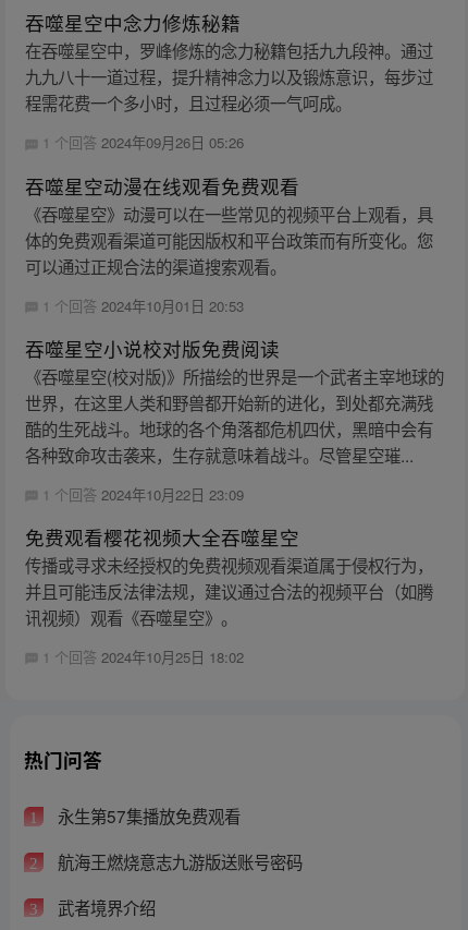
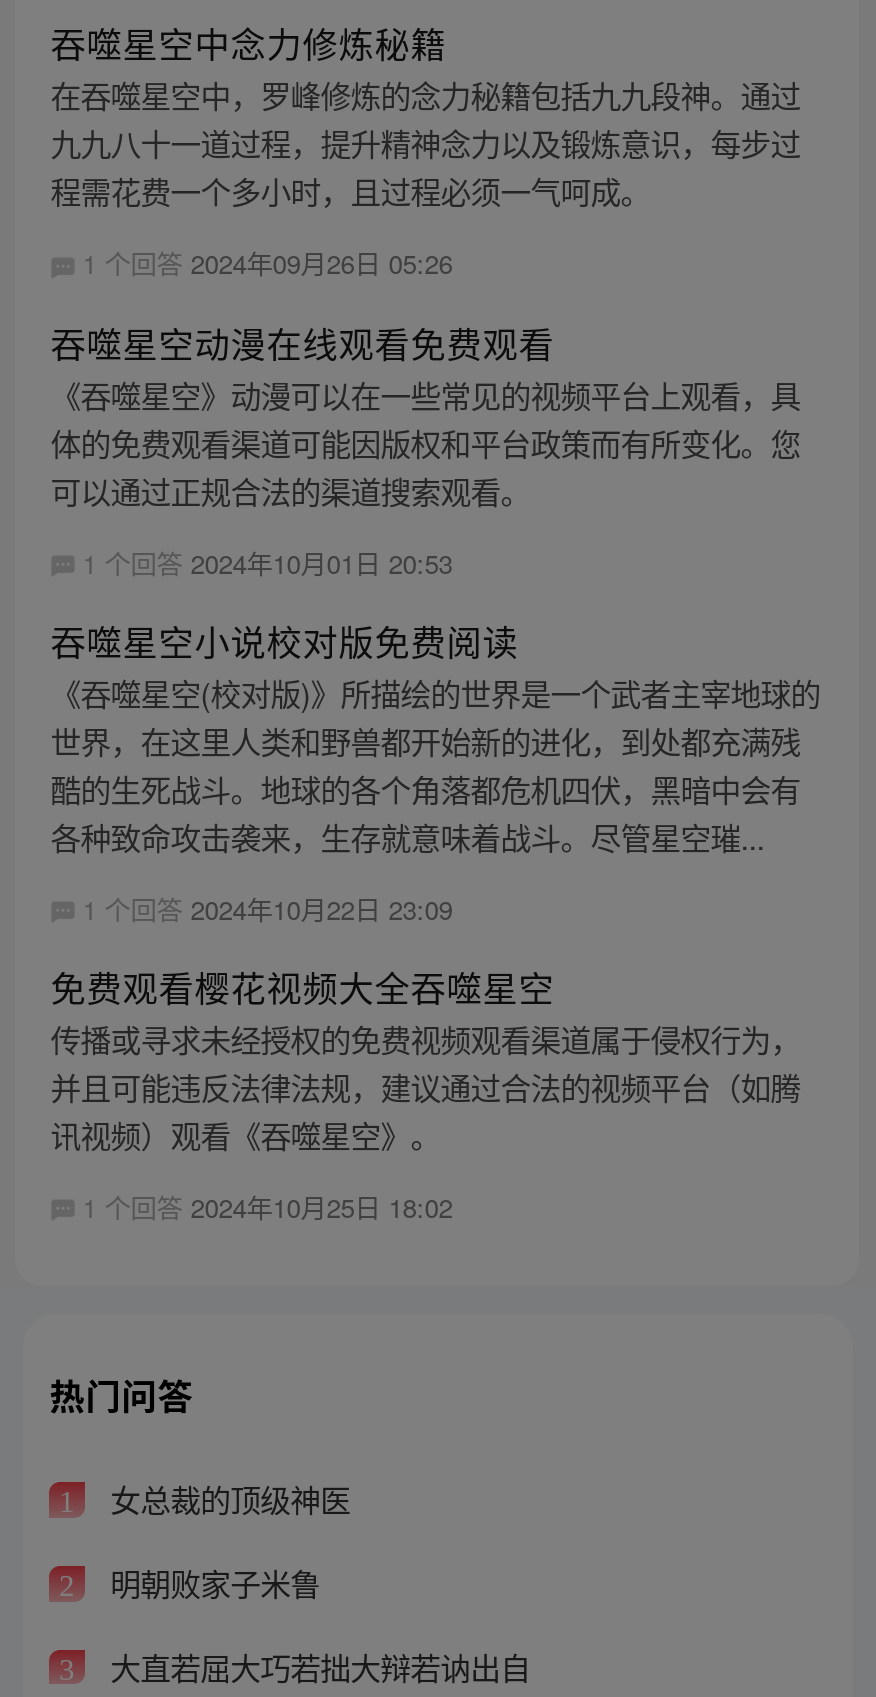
- 永生第57集播放免费观看
+ 女总裁的顶级神医

- 航海王燃烧意志九游版送账号密码
+ 明朝败家子米鲁

- 武者境界介绍
+ 大直若屈大巧若拙大辩若讷出自
